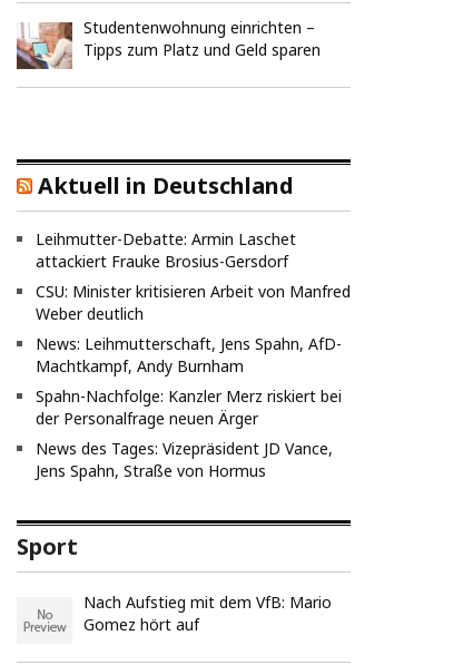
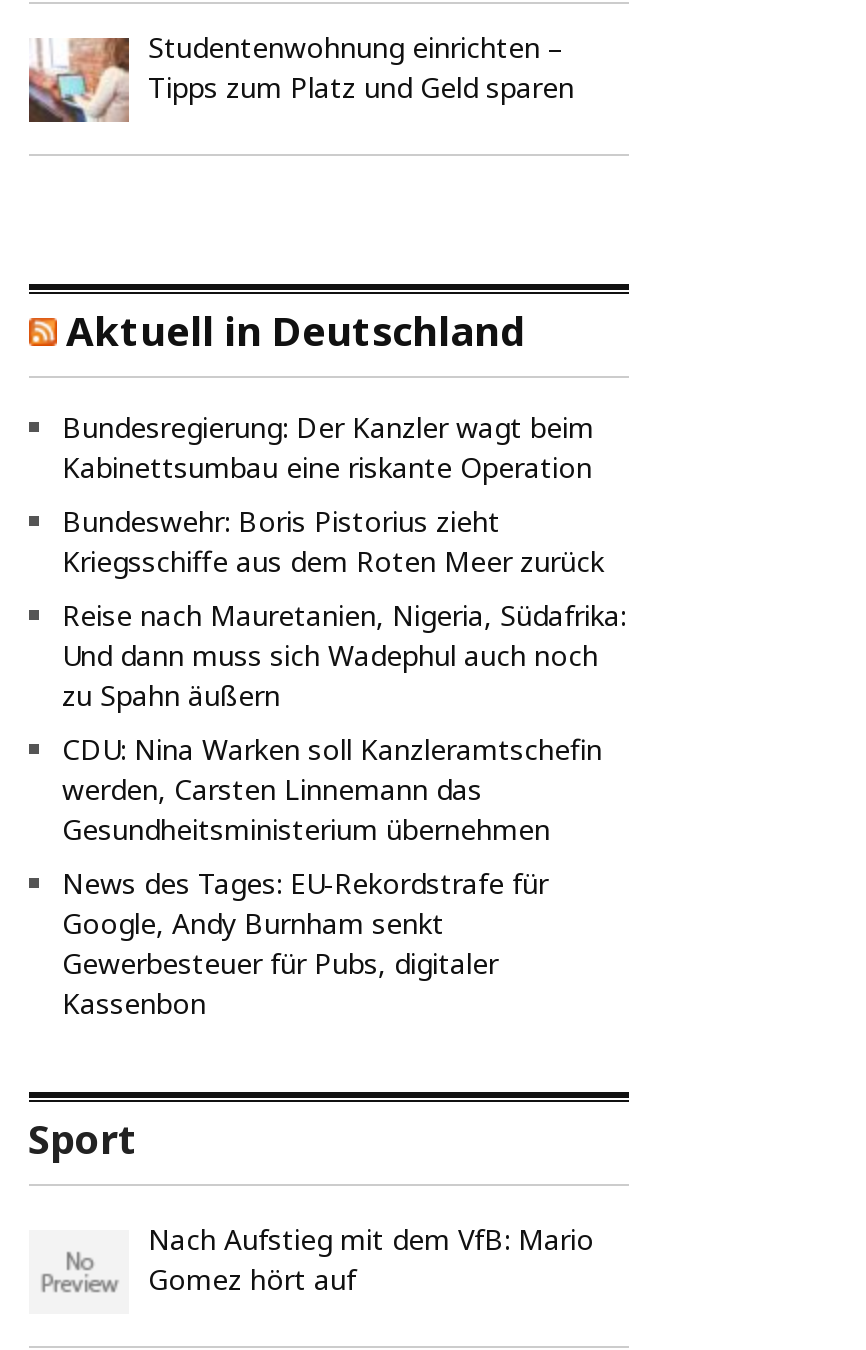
- Leihmutter-Debatte: Armin Laschet
- attackiert Frauke Brosius-Gersdorf
- CSU: Minister kritisieren Arbeit von Manfred
- Weber deutlich
- News: Leihmutterschaft, Jens Spahn, AfD-
- Machtkampf, Andy Burnham
- Spahn-Nachfolge: Kanzler Merz riskiert bei
- der Personalfrage neuen Ärger
- News des Tages: Vizepräsident JD Vance,
- Jens Spahn, Straße von Hormus
+ Bundesregierung: Der Kanzler wagt beim
+ Kabinettsumbau eine riskante Operation
+ Bundeswehr: Boris Pistorius zieht
+ Kriegsschiffe aus dem Roten Meer zurück
+ Reise nach Mauretanien, Nigeria, Südafrika:
+ Und dann muss sich Wadephul auch noch
+ zu Spahn äußern
+ CDU: Nina Warken soll Kanzleramtschefin
+ werden, Carsten Linnemann das
+ Gesundheitsministerium übernehmen
+ News des Tages: EU-Rekordstrafe für
+ Google, Andy Burnham senkt
+ Gewerbesteuer für Pubs, digitaler
+ Kassenbon
